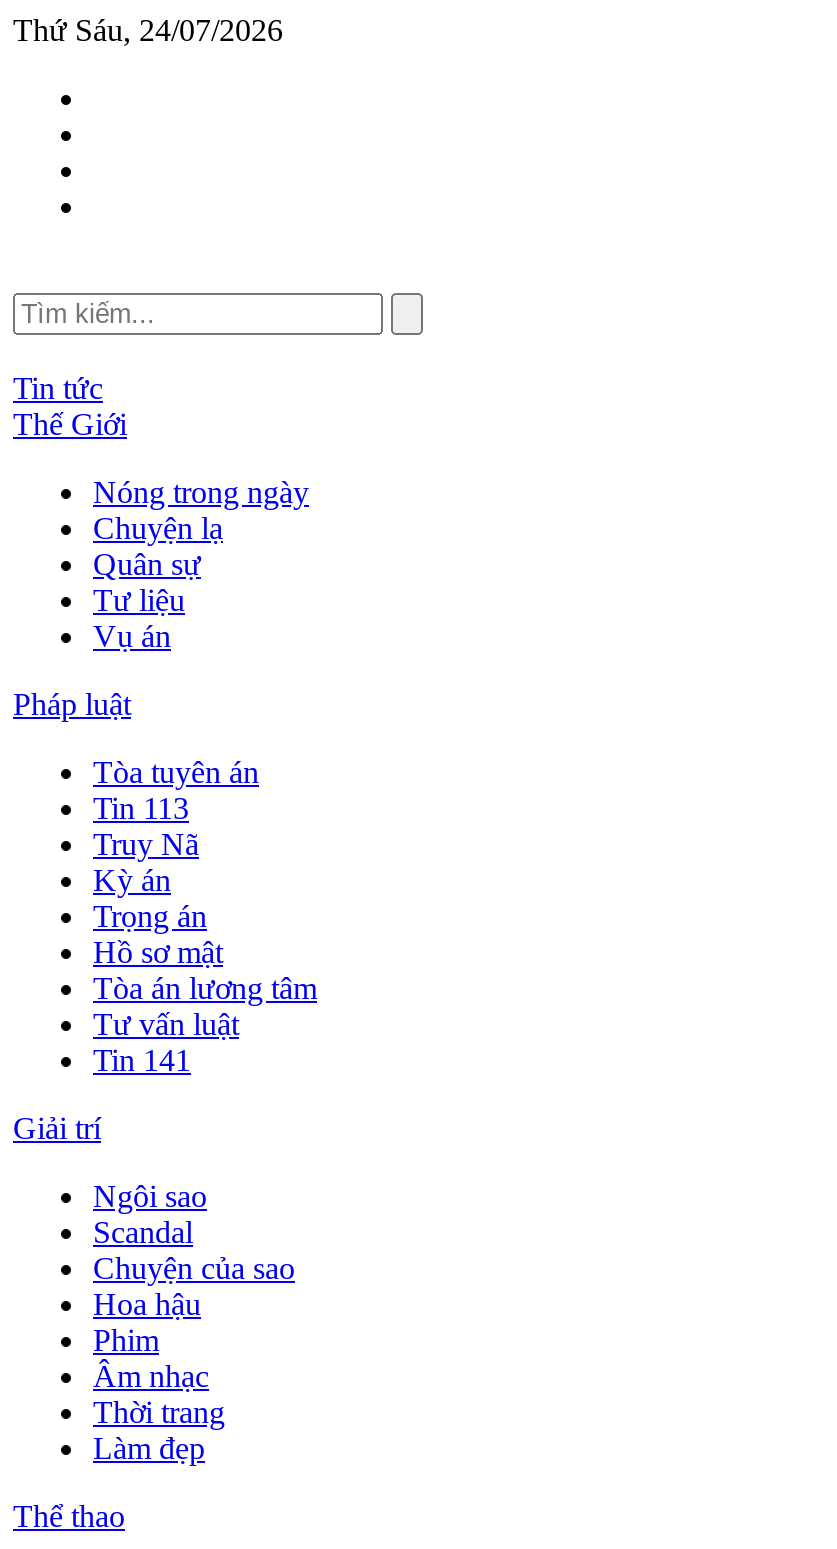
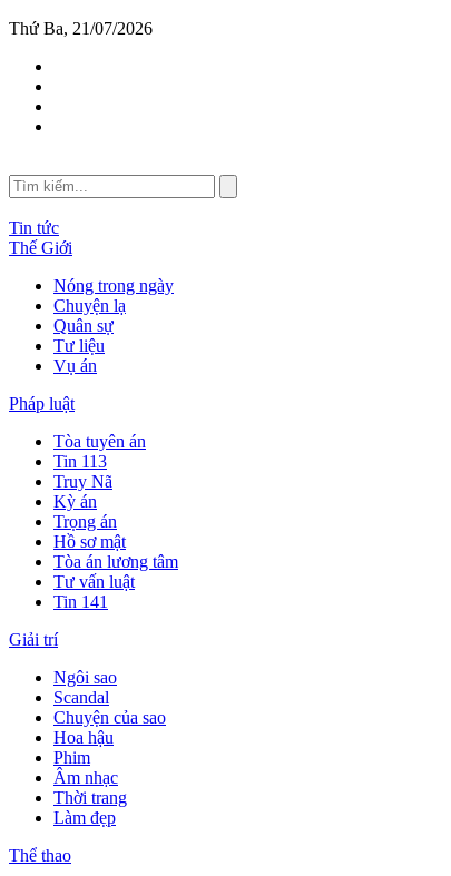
- Thứ Sáu, 24/07/2026
+ Thứ Ba, 21/07/2026
